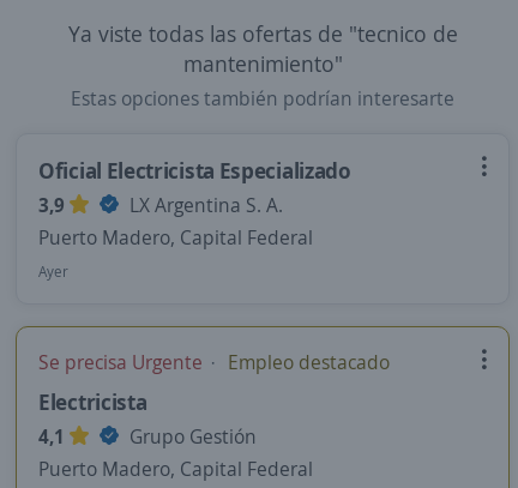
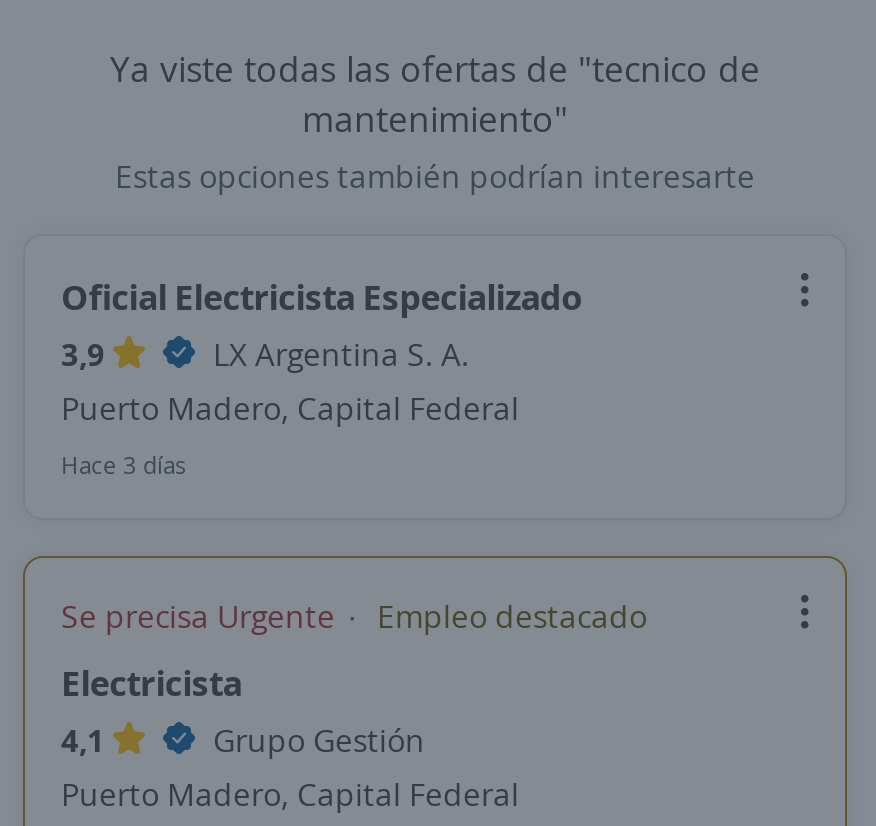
- Ayer
+ Hace 3 días
